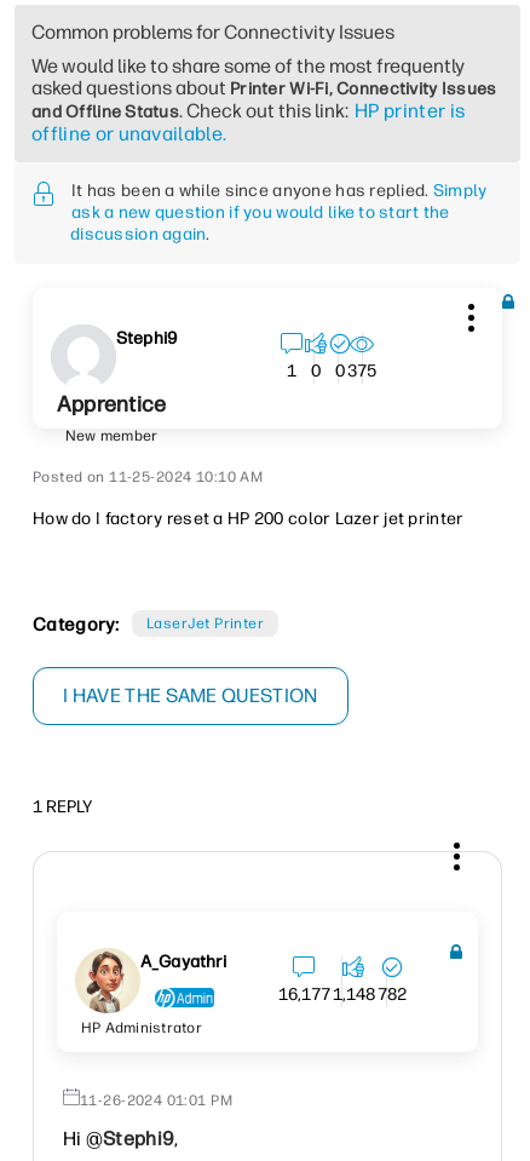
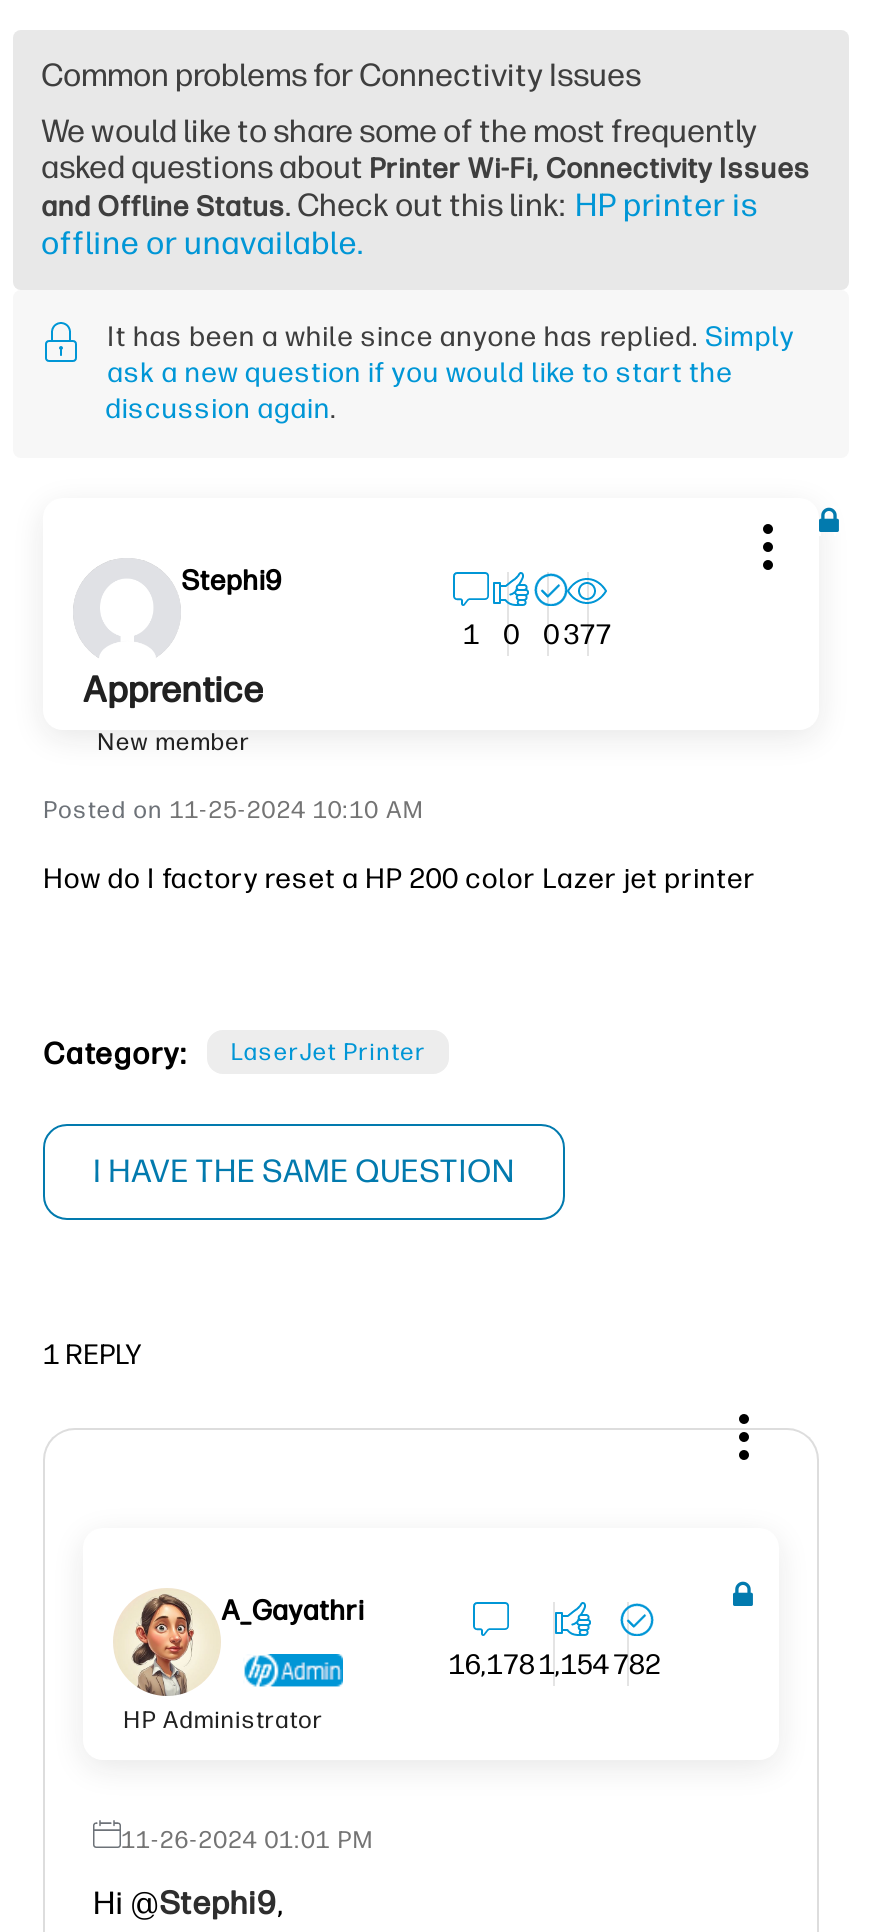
- 1 0 0 375
+ 1 0 0 377

- 16,177 1,148 782
+ 16,178 1,154 782
